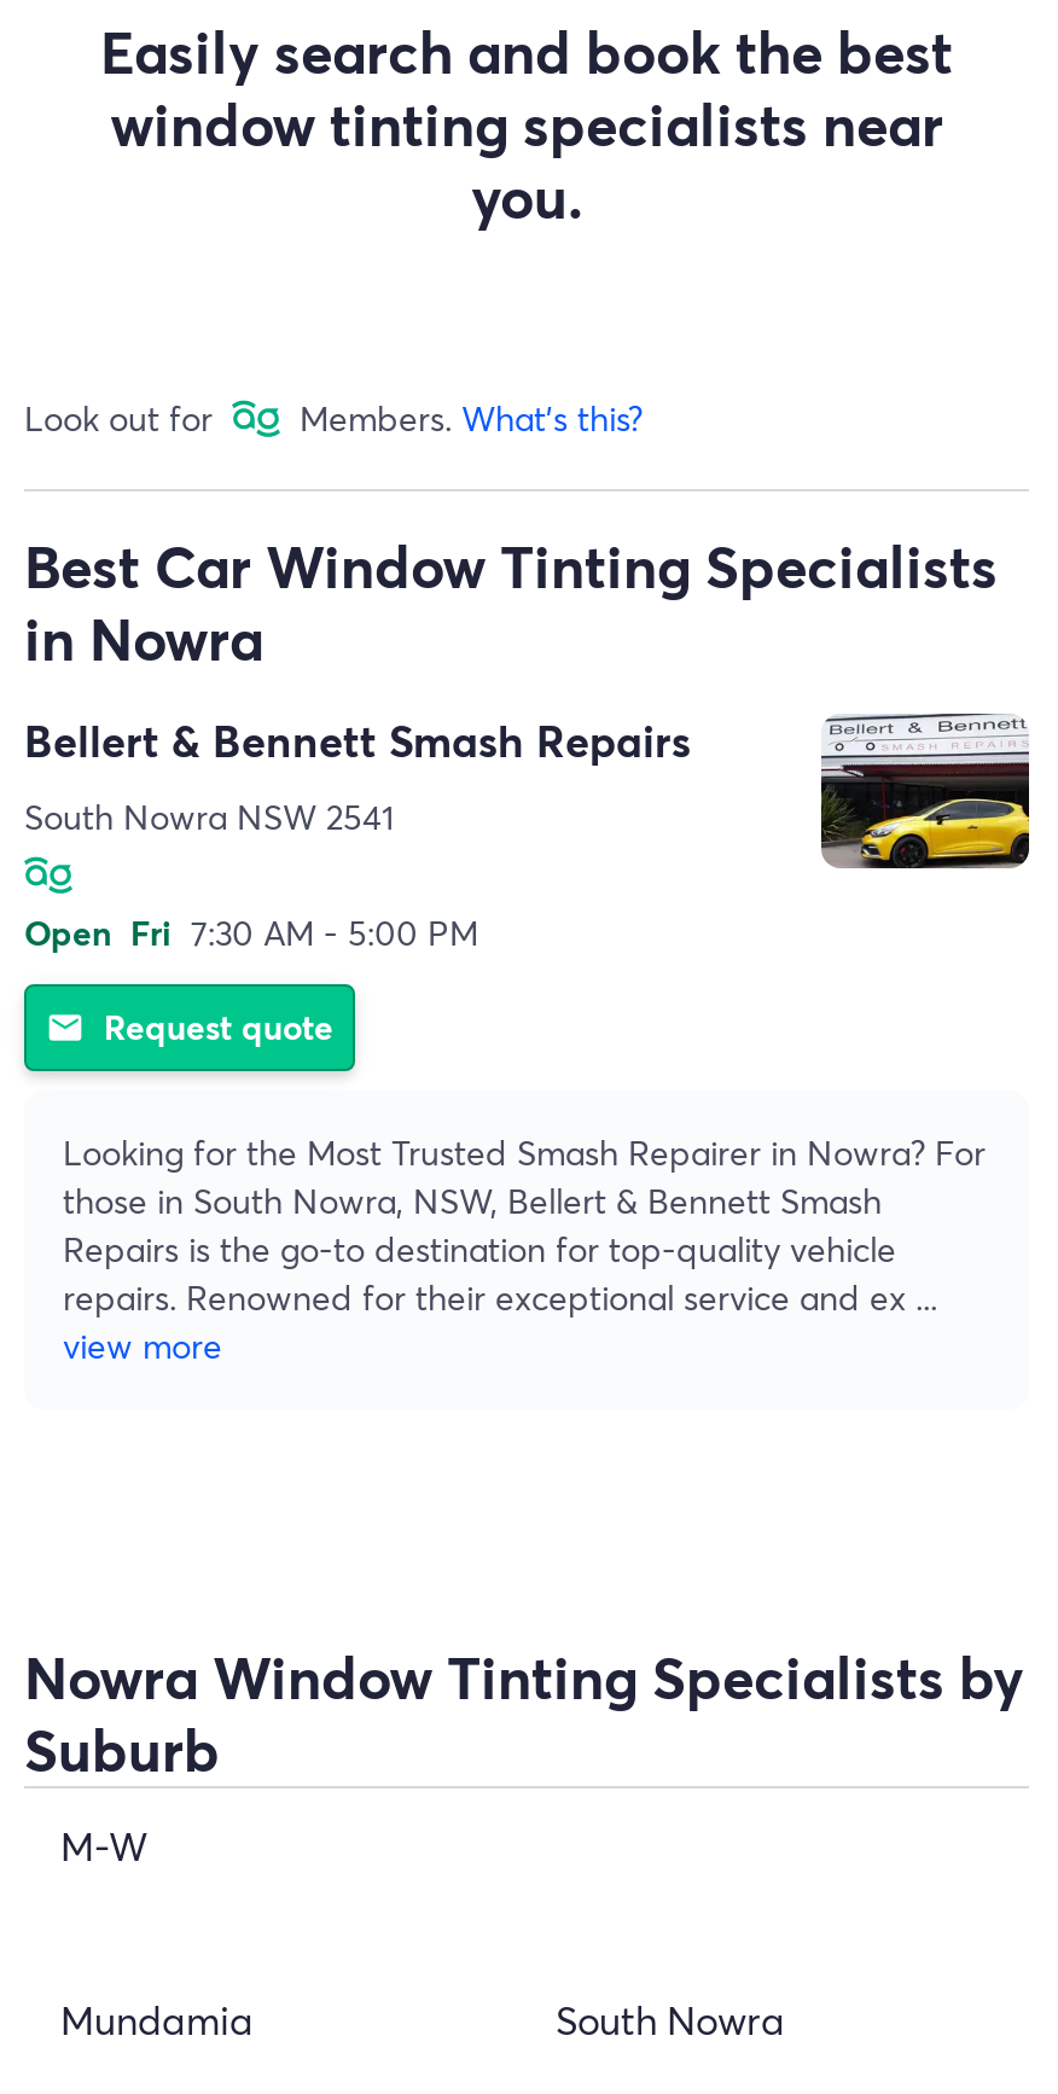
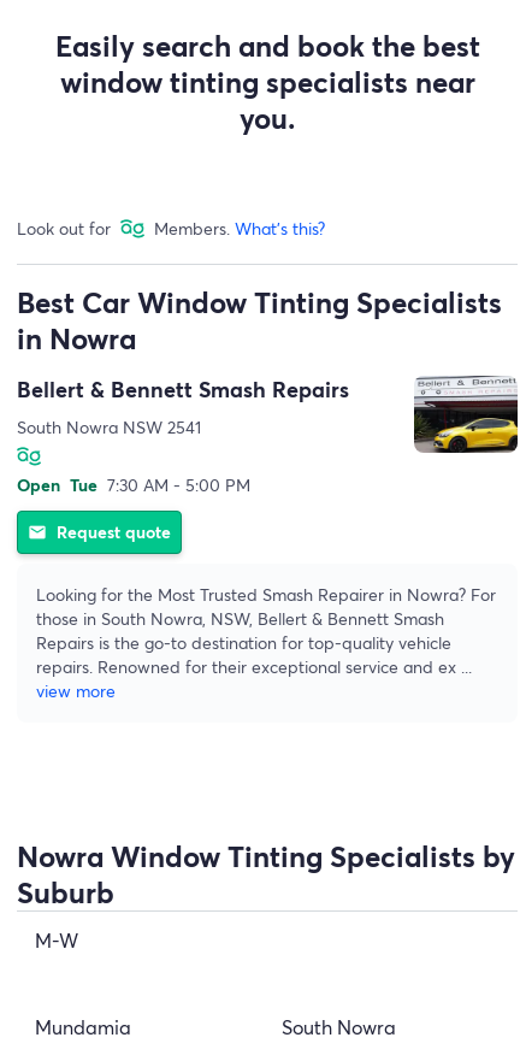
- Open Fri 7:30 AM - 5:00 PM
+ Open Tue 7:30 AM - 5:00 PM
